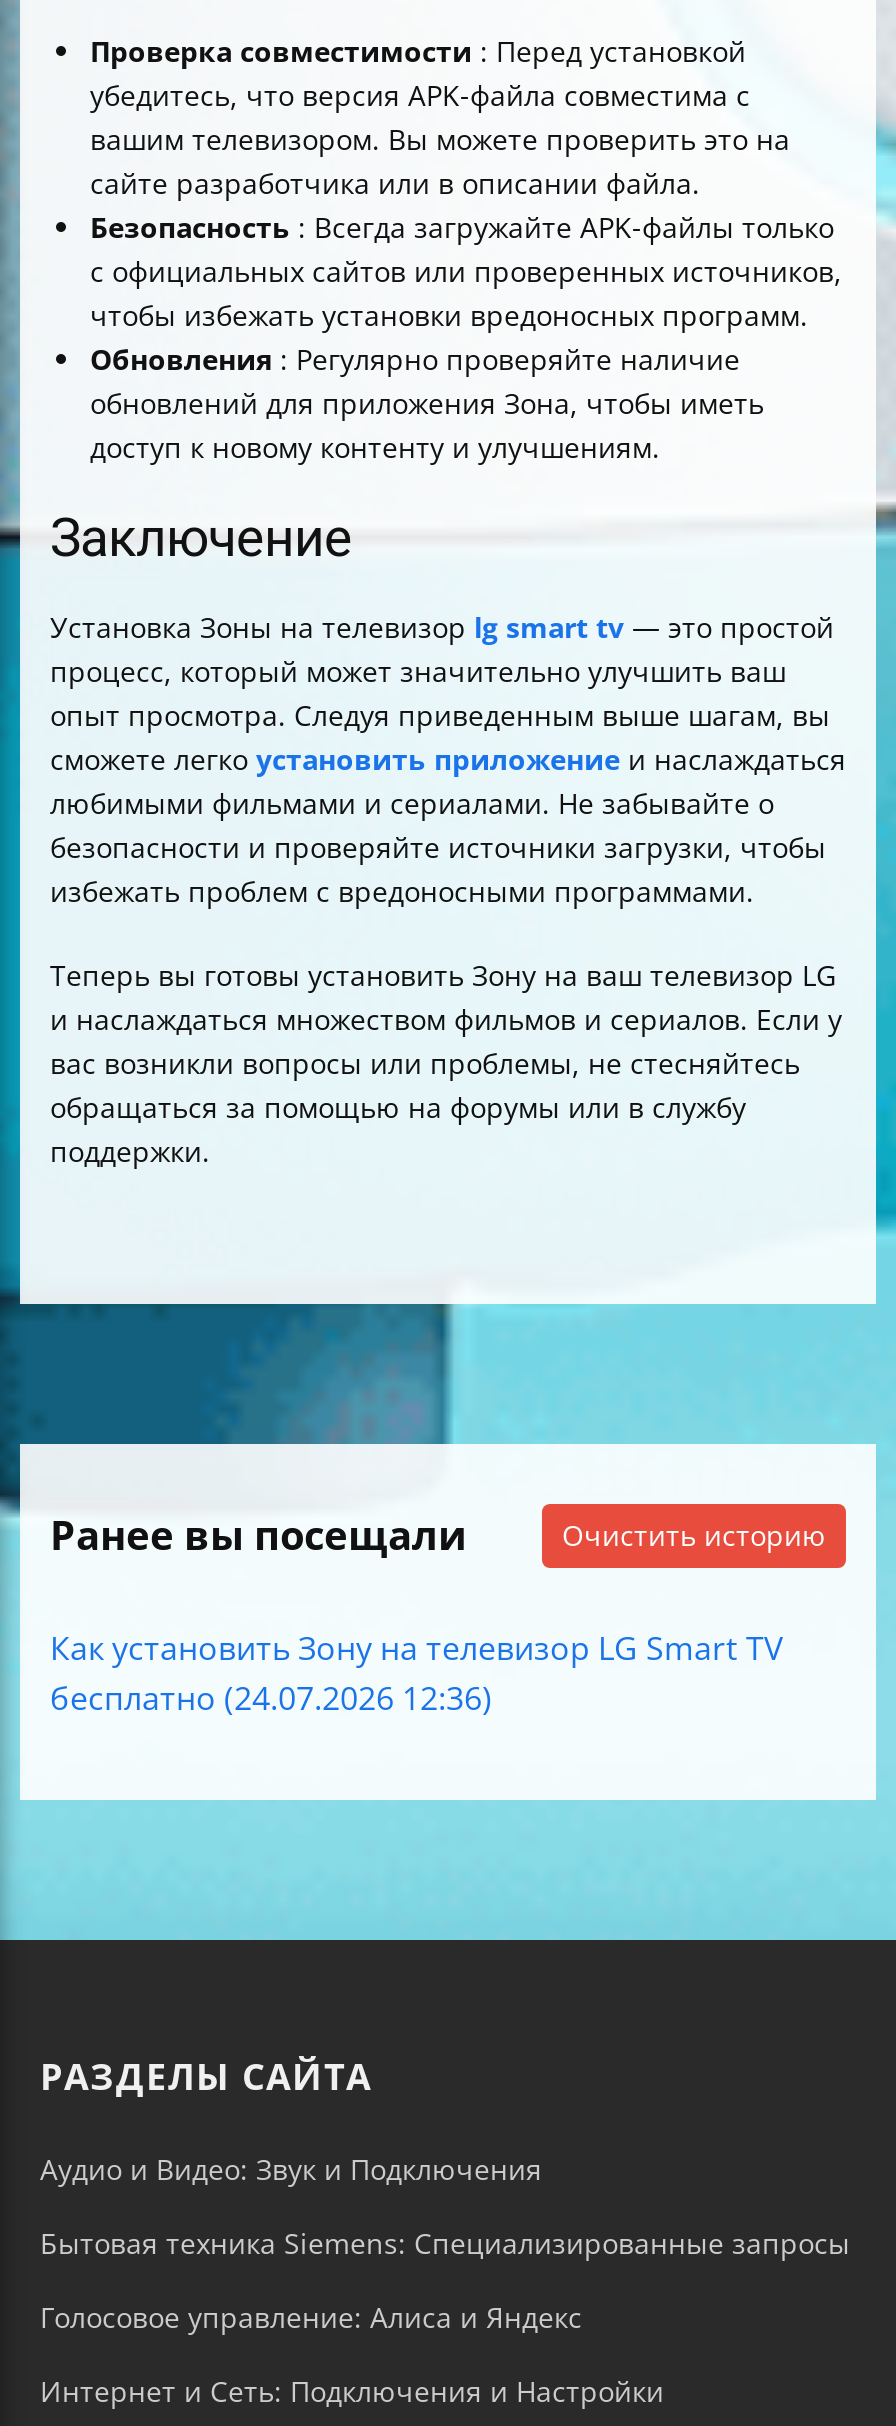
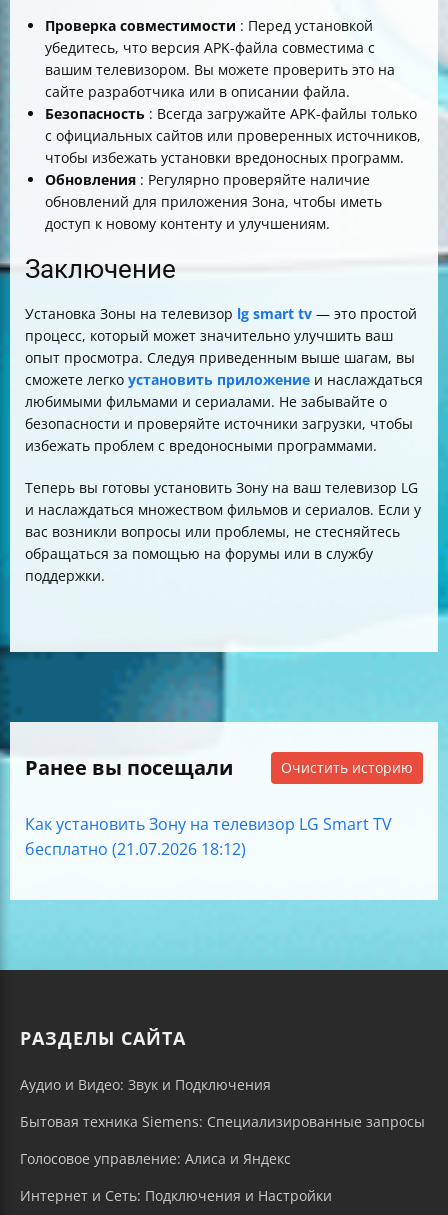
- бесплатно (24.07.2026 12:36)
+ бесплатно (21.07.2026 18:12)
